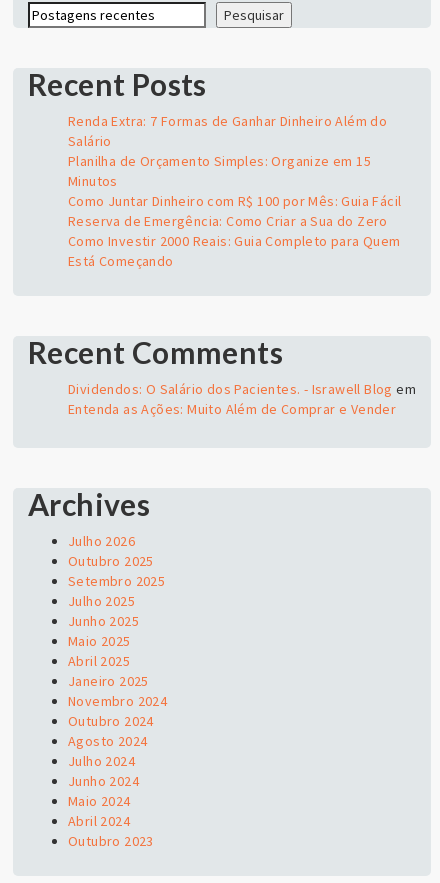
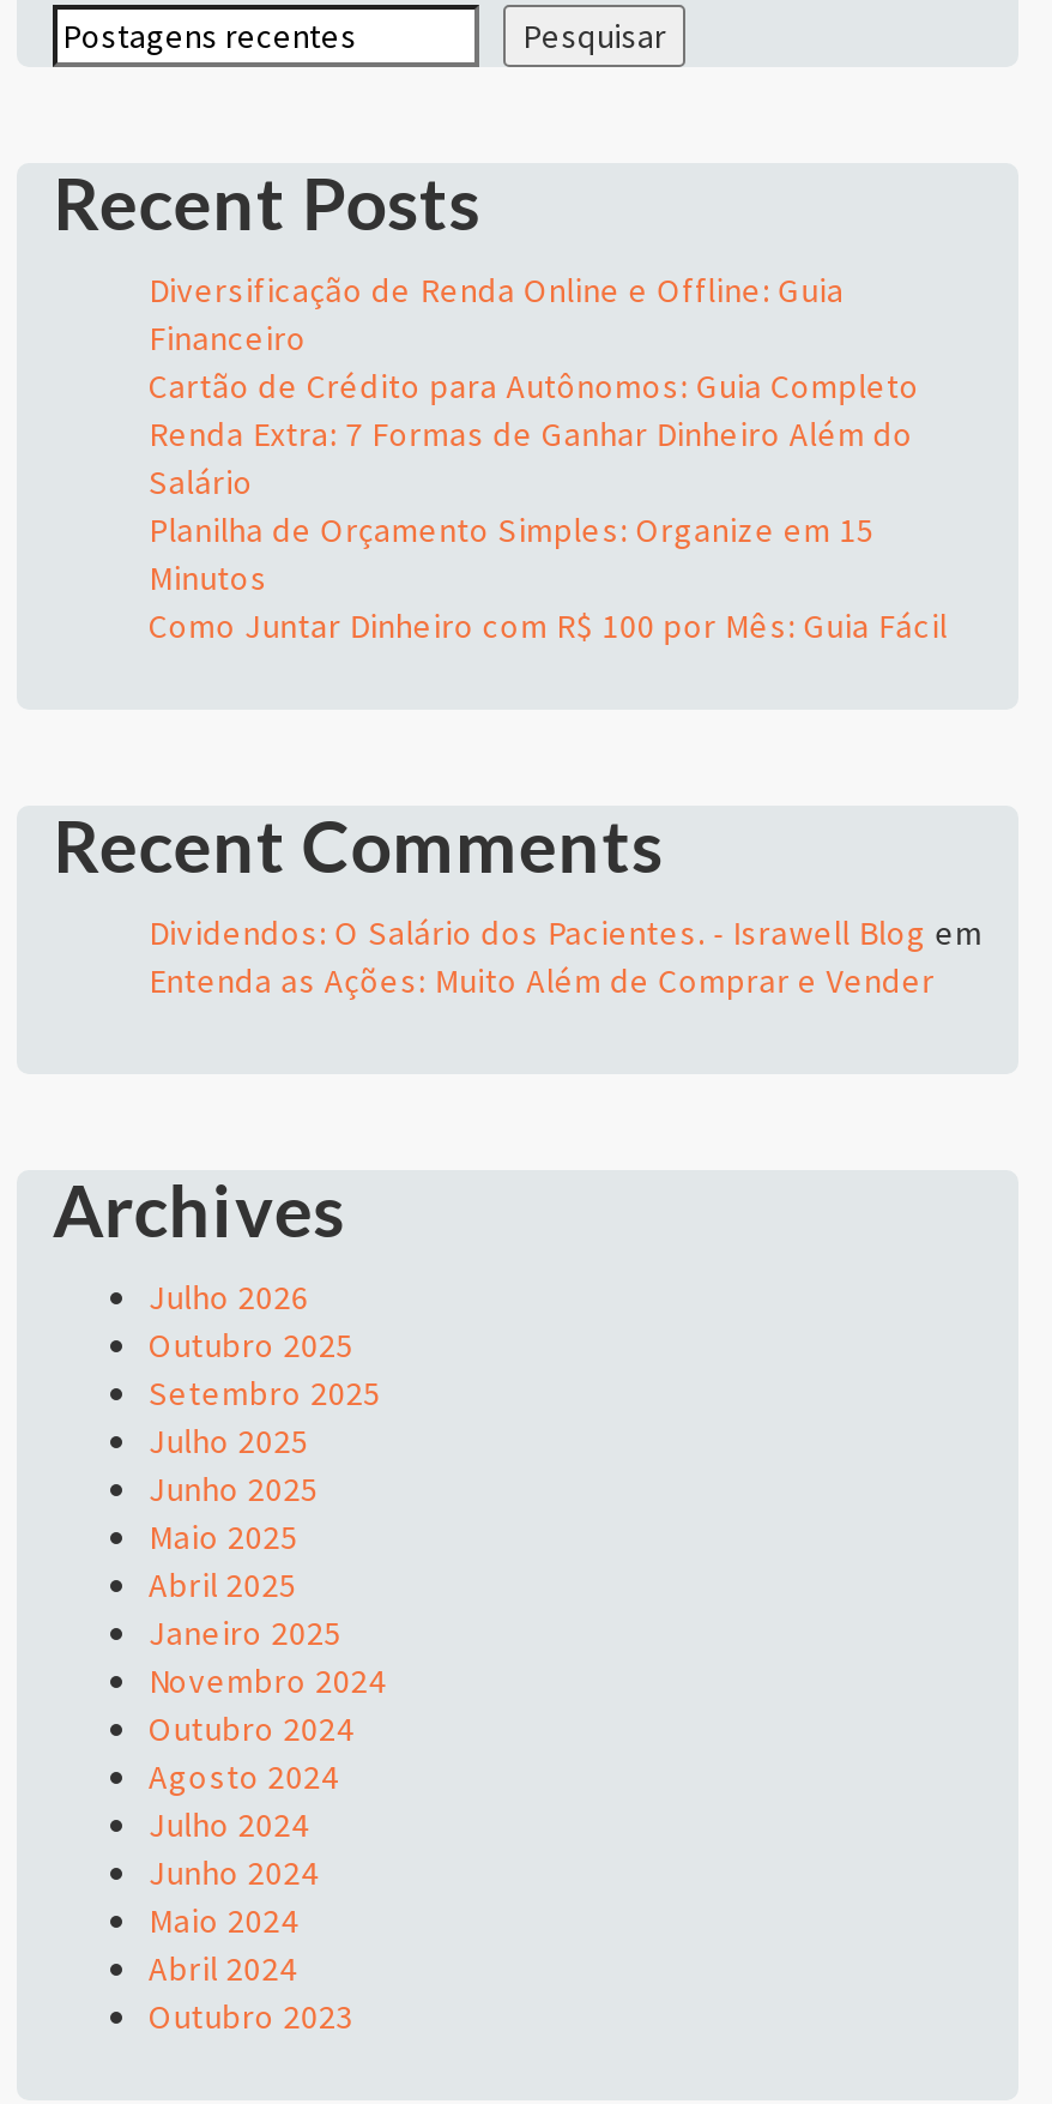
+ Diversificação de Renda Online e Offline: Guia
+ Financeiro
+ Cartão de Crédito para Autônomos: Guia Completo

moved down: Renda Extra: 7 Formas de Ganhar Dinheiro Além do | Salário | Planilha de Orçamento Simples: Organize em 15 | Minutos | Como Juntar Dinheiro com R$ 100 por Mês: Guia Fácil

- Reserva de Emergência: Como Criar a Sua do Zero
- Como Investir 2000 Reais: Guia Completo para Quem
- Está Começando
